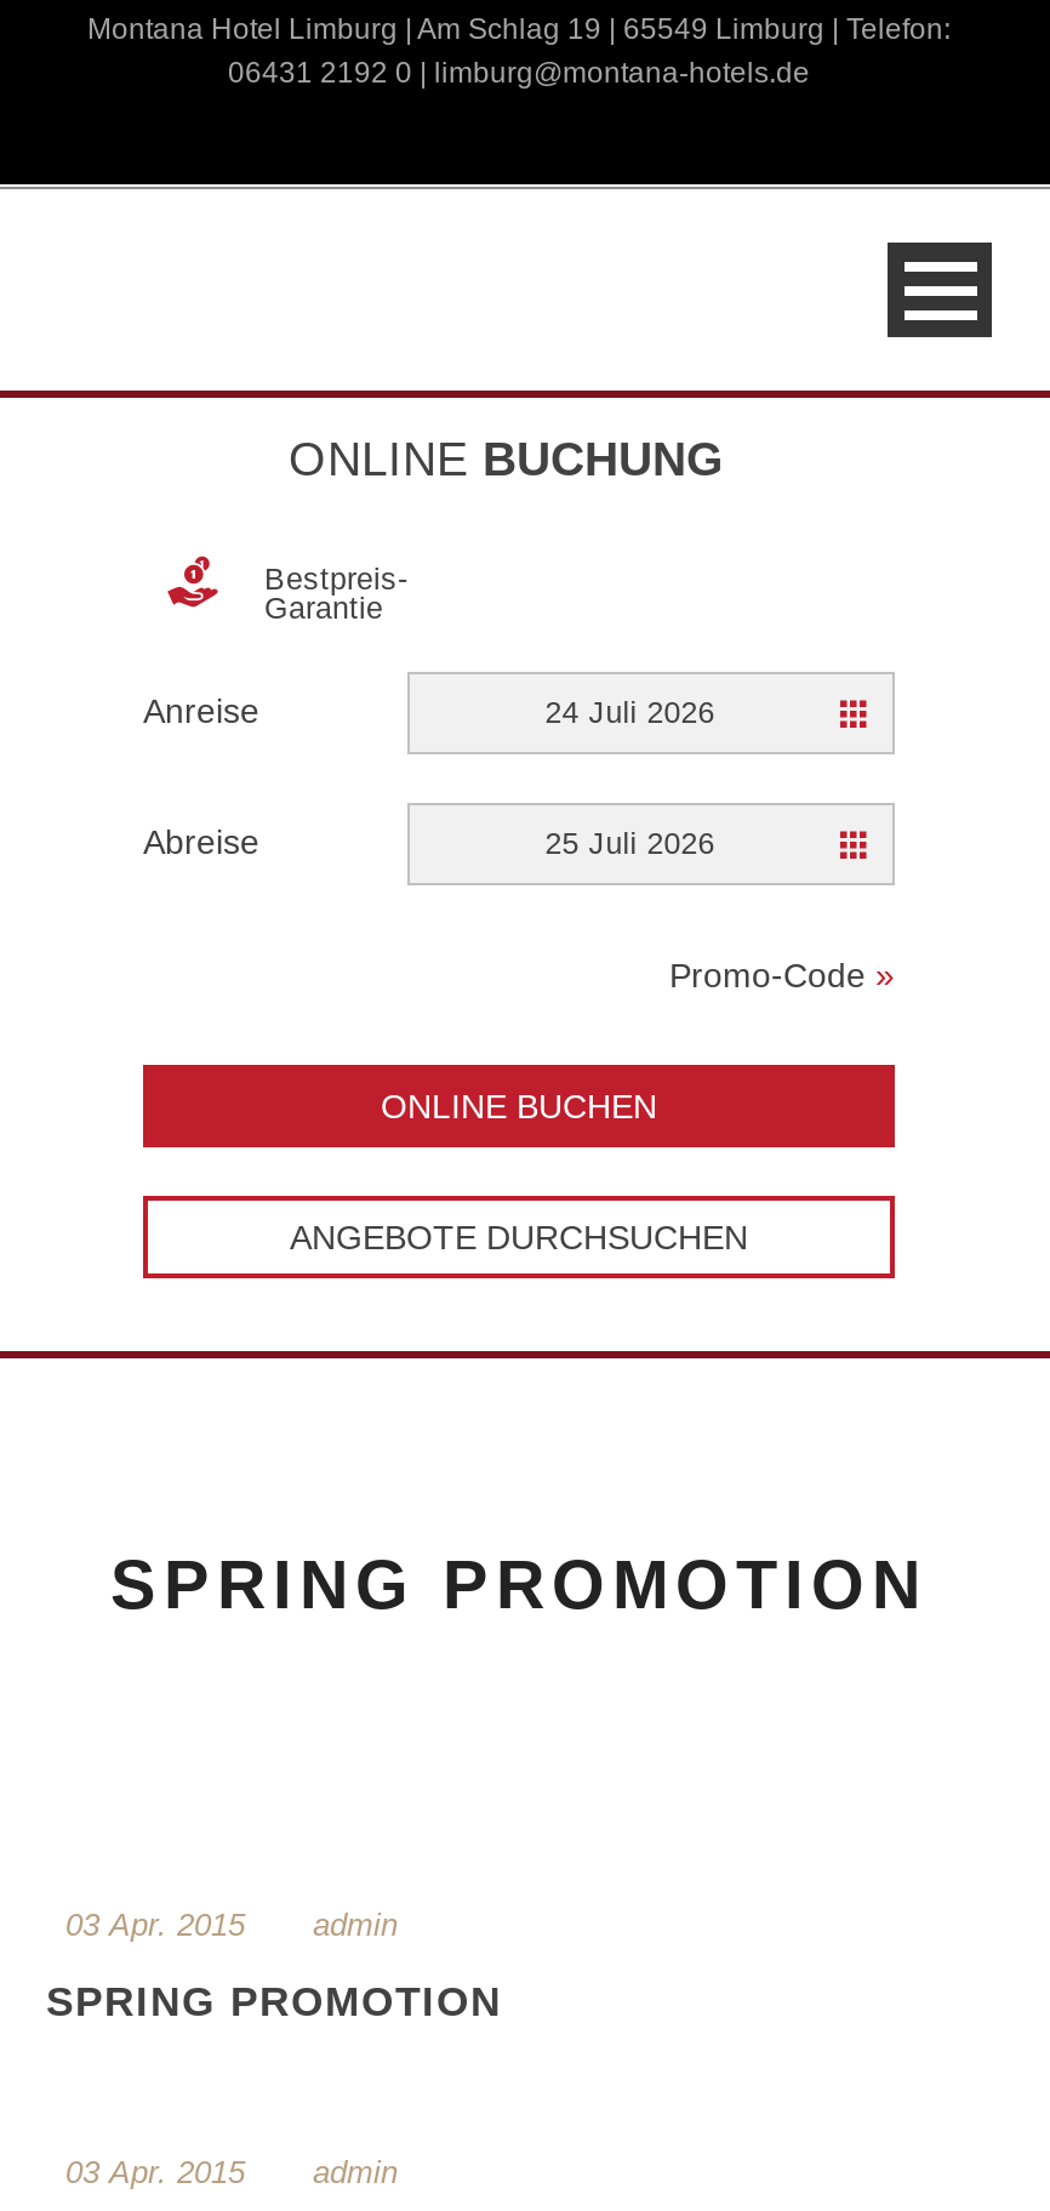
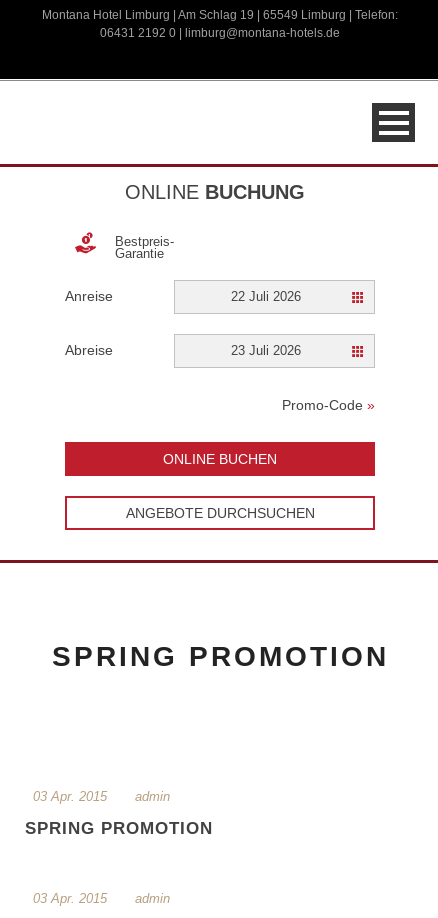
- 24 Juli 2026
+ 22 Juli 2026

- 25 Juli 2026
+ 23 Juli 2026
